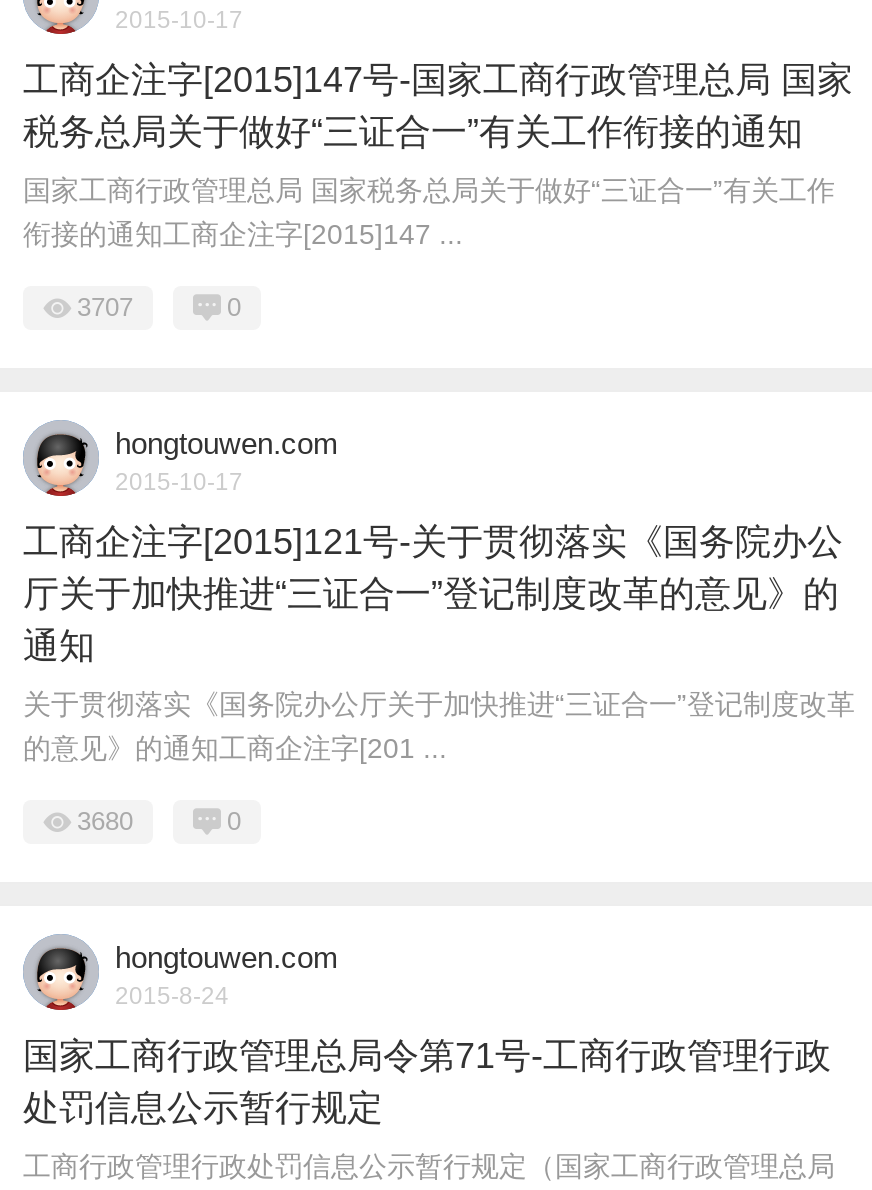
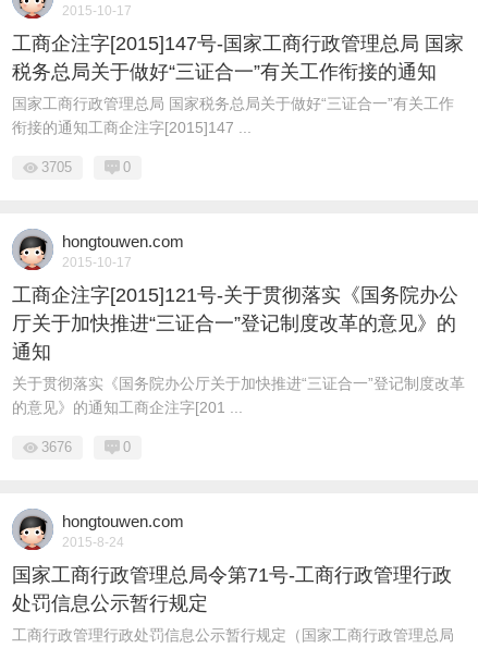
- 3707
+ 3705

- 3680
+ 3676
